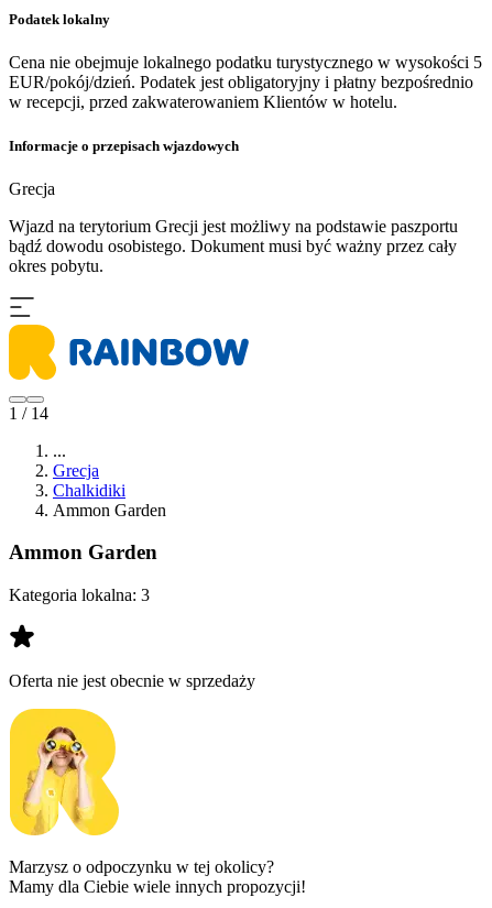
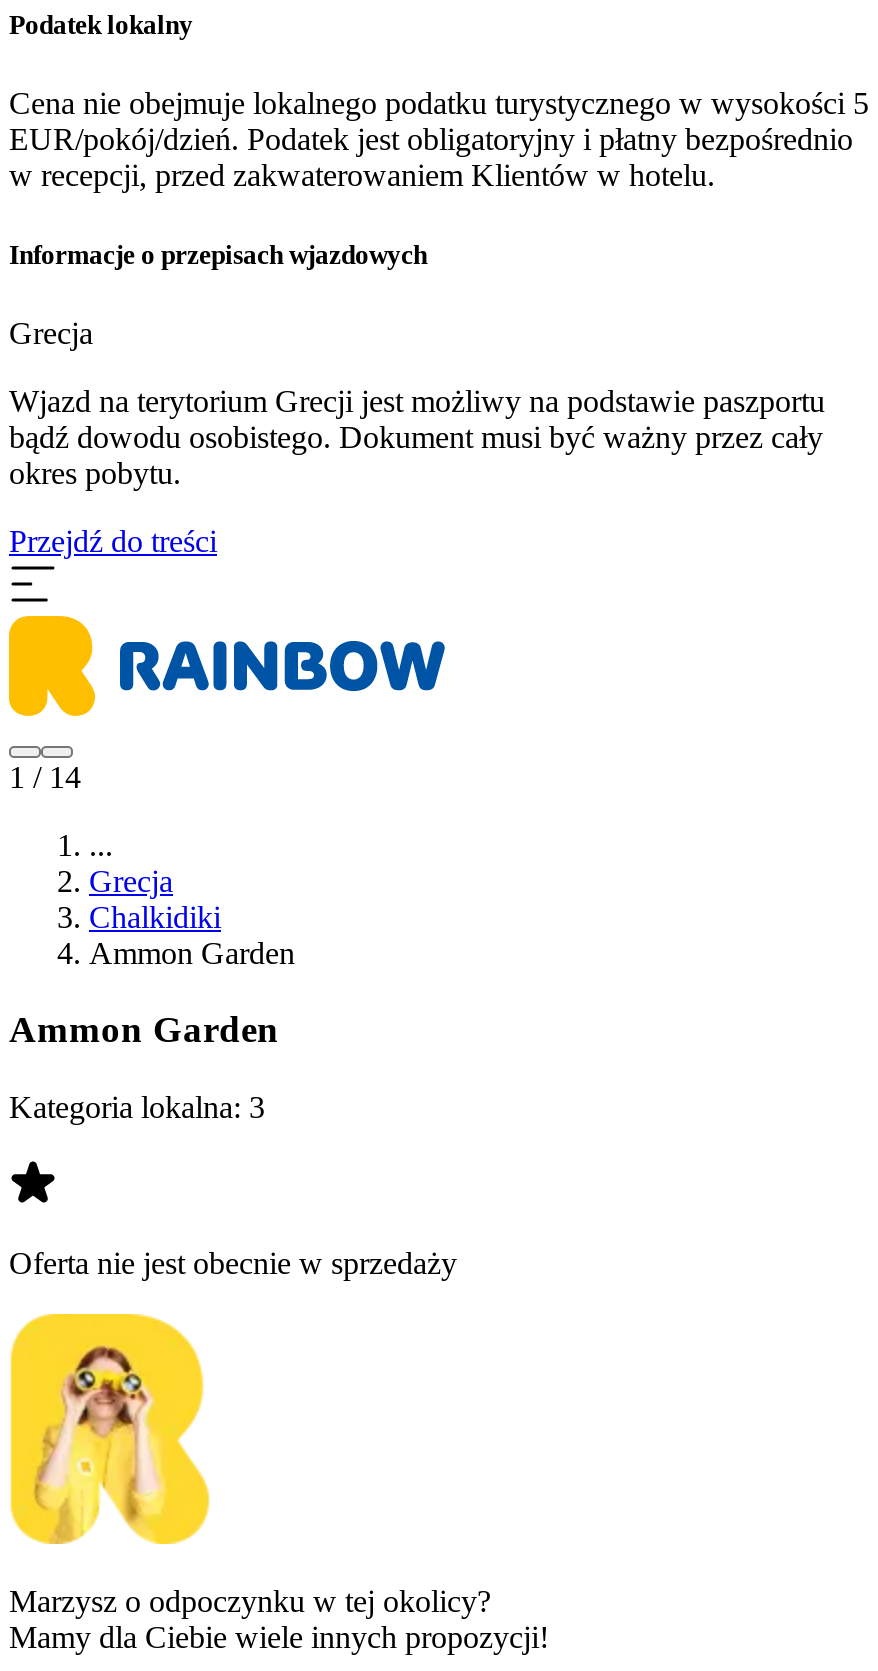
+ Przejdź do treści
